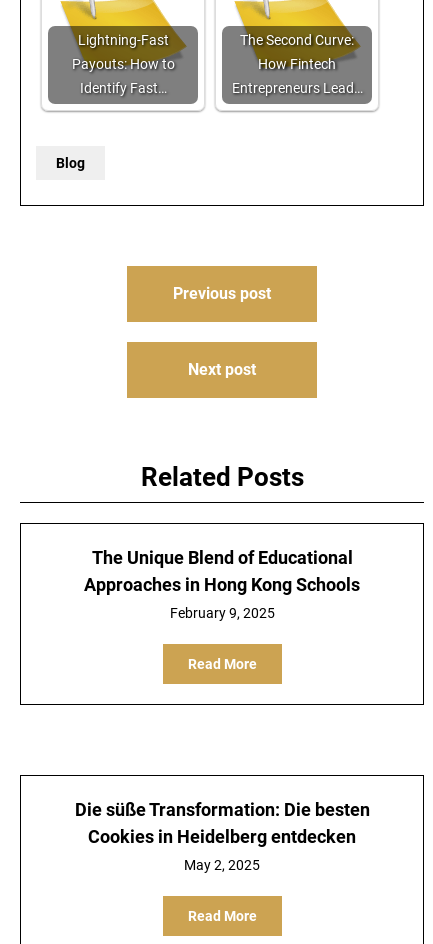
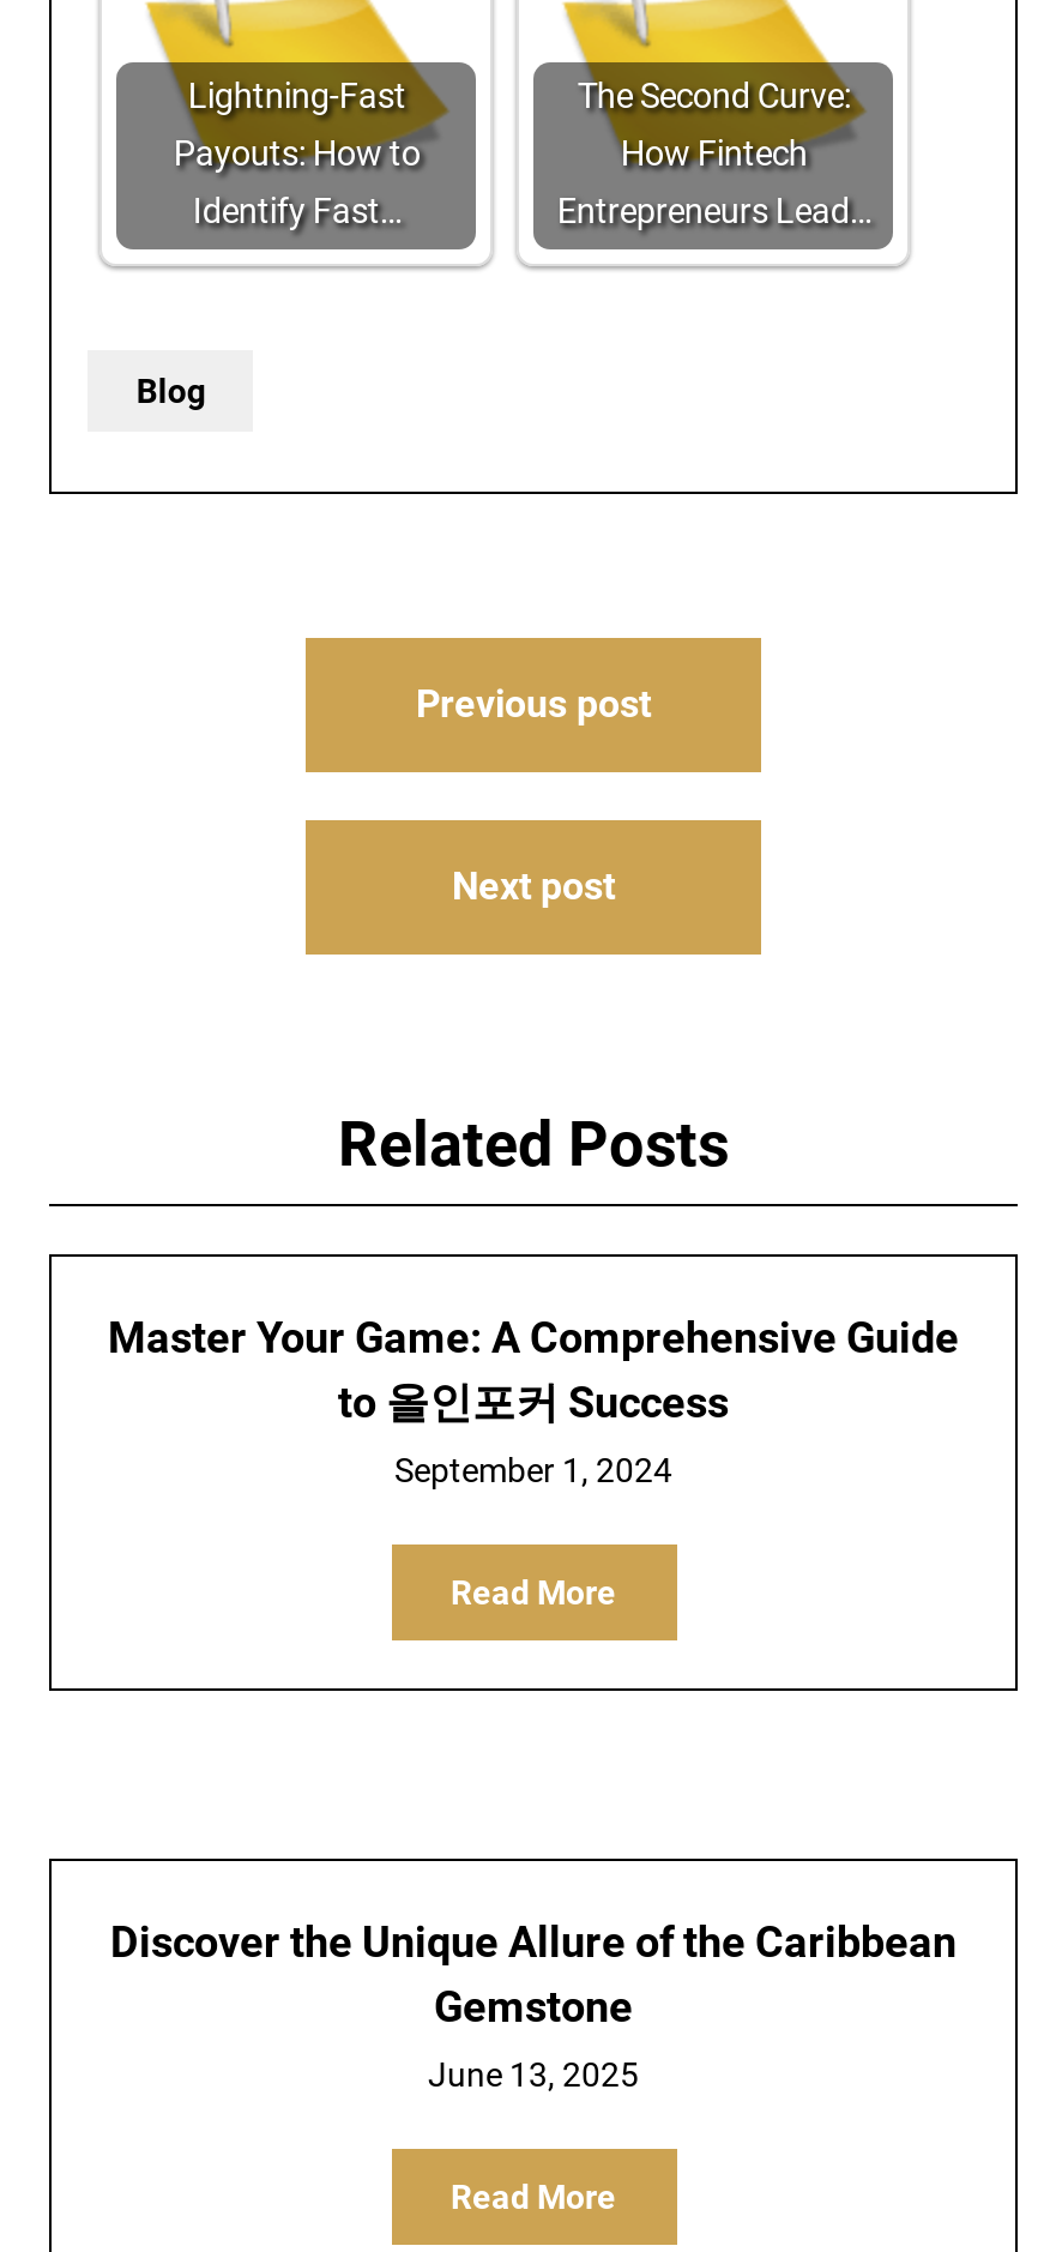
- The Unique Blend of Educational
- Approaches in Hong Kong Schools
+ Master Your Game: A Comprehensive Guide
+ to 올인포커 Success

- February 9, 2025
+ September 1, 2024

- Die süße Transformation: Die besten
- Cookies in Heidelberg entdecken
+ Discover the Unique Allure of the Caribbean
+ Gemstone

- May 2, 2025
+ June 13, 2025
